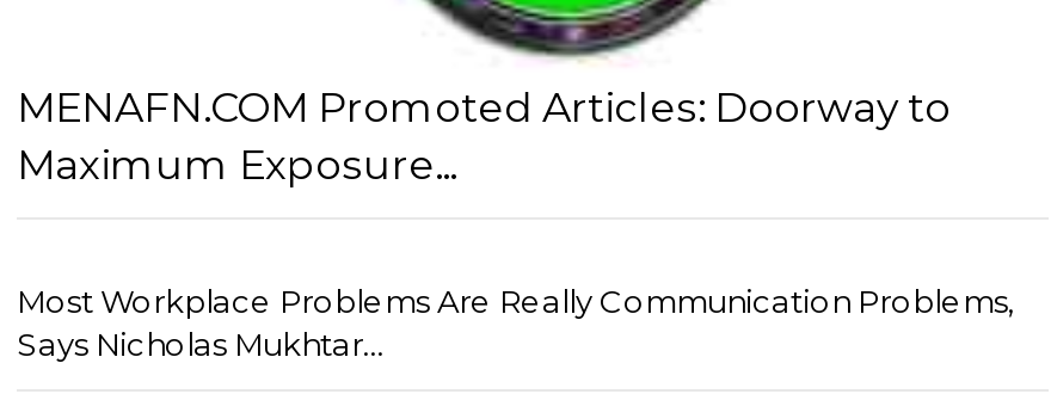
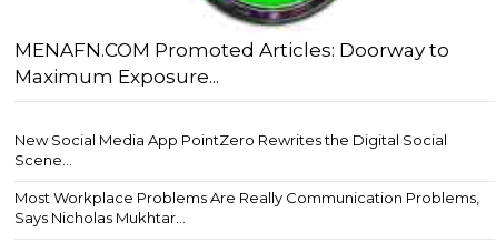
+ New Social Media App PointZero Rewrites the Digital Social
+ Scene...
